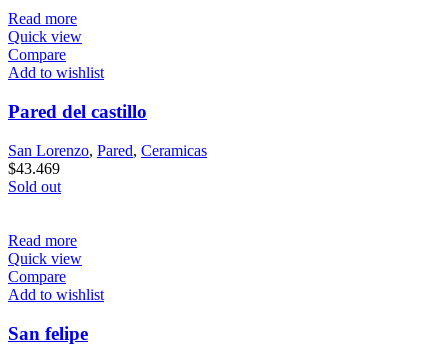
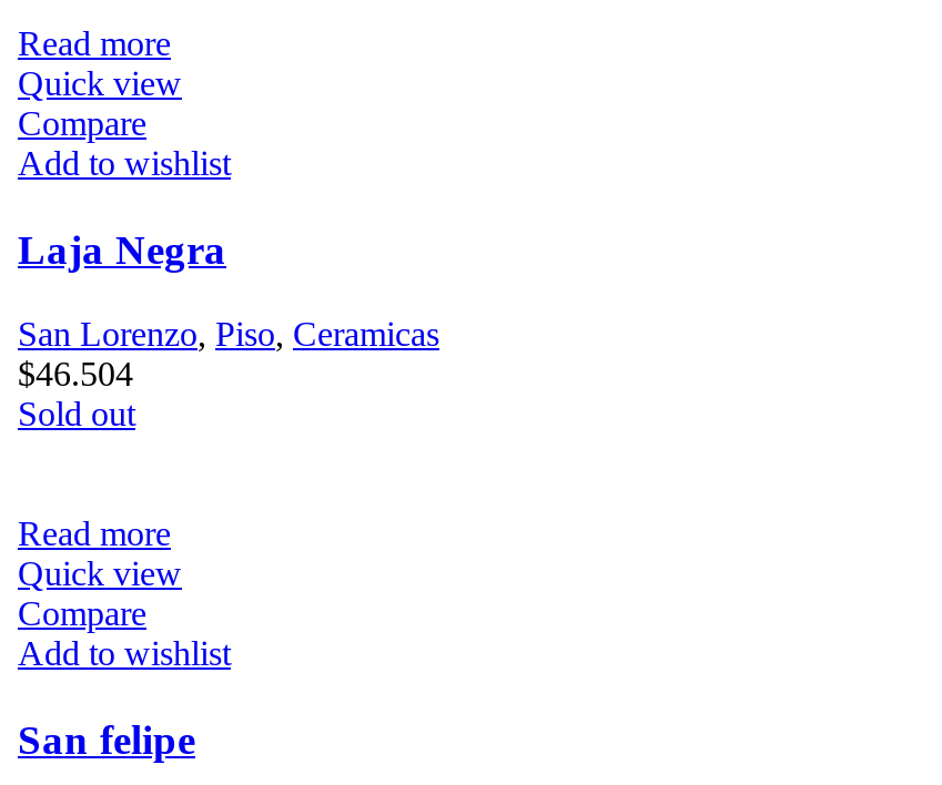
- Pared del castillo
+ Laja Negra

- San Lorenzo, Pared, Ceramicas
- $43.469
+ San Lorenzo, Piso, Ceramicas
+ $46.504
